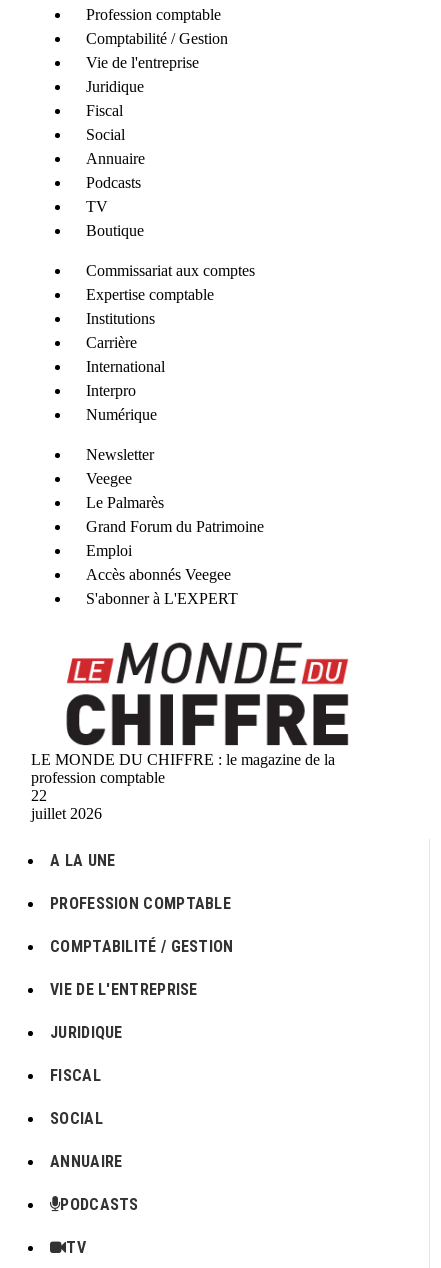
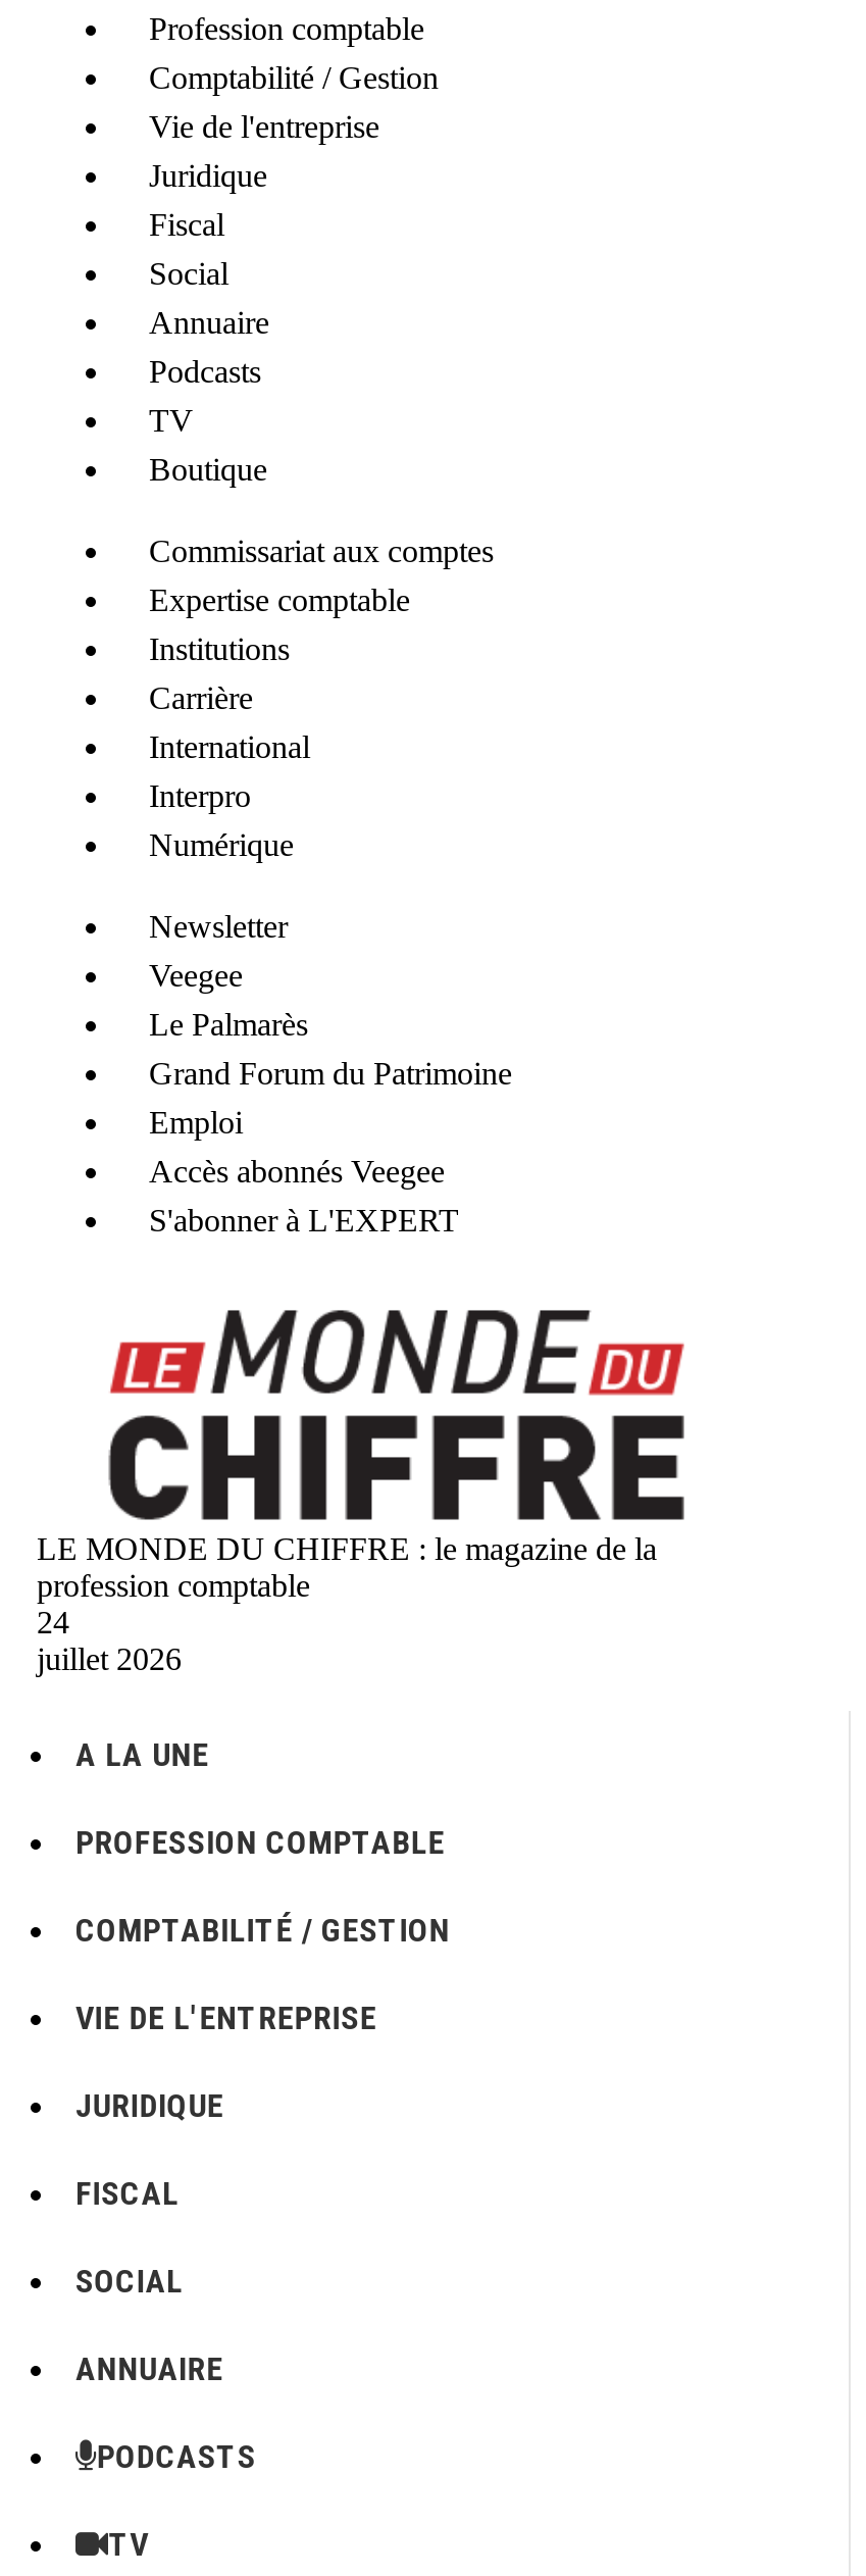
- 22
+ 24
